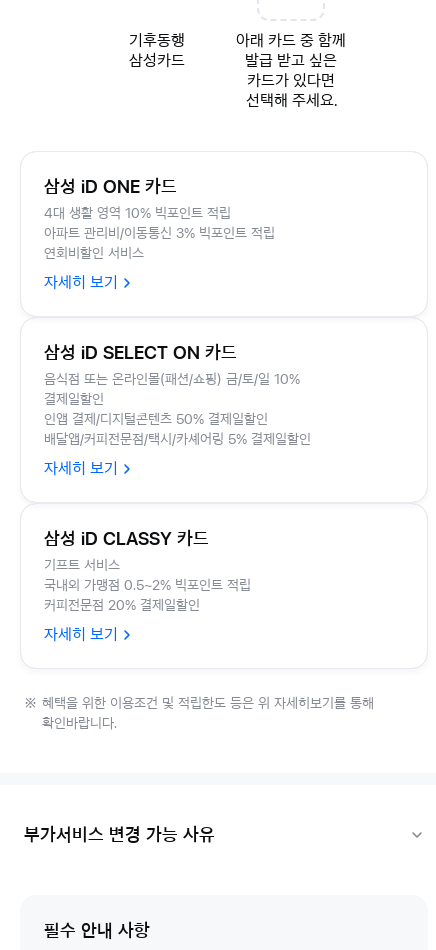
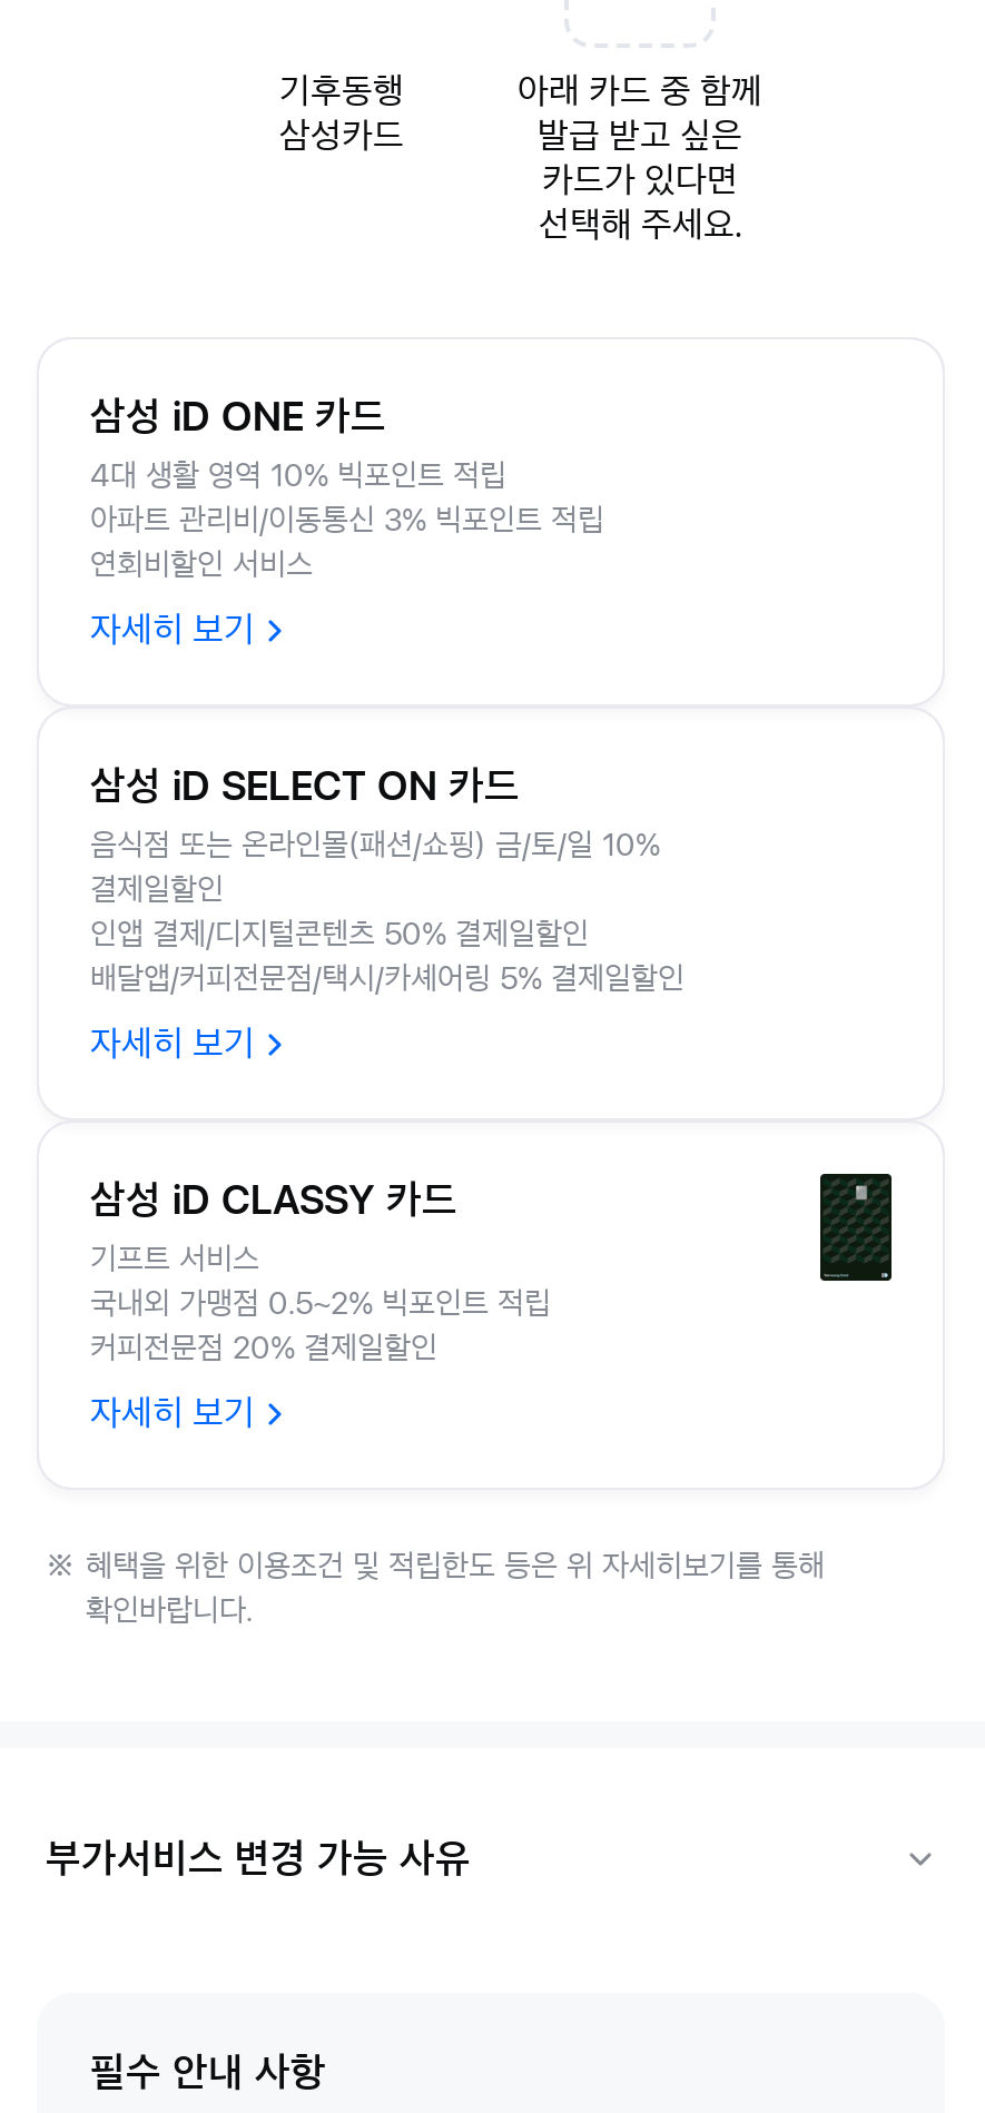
+ [image]
